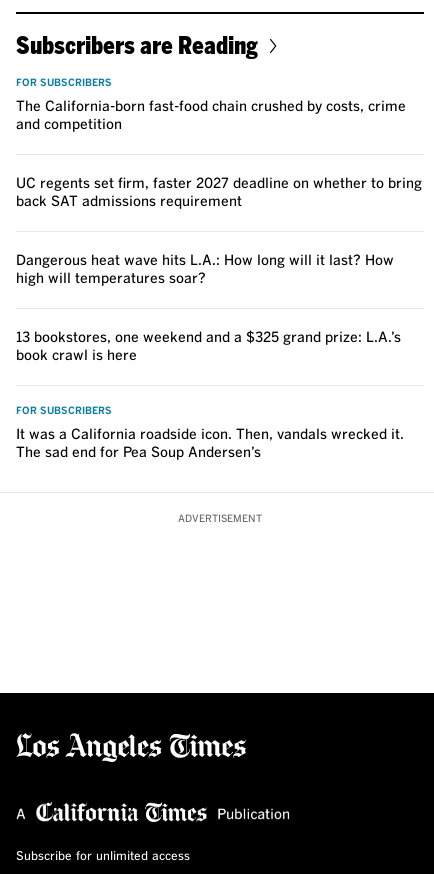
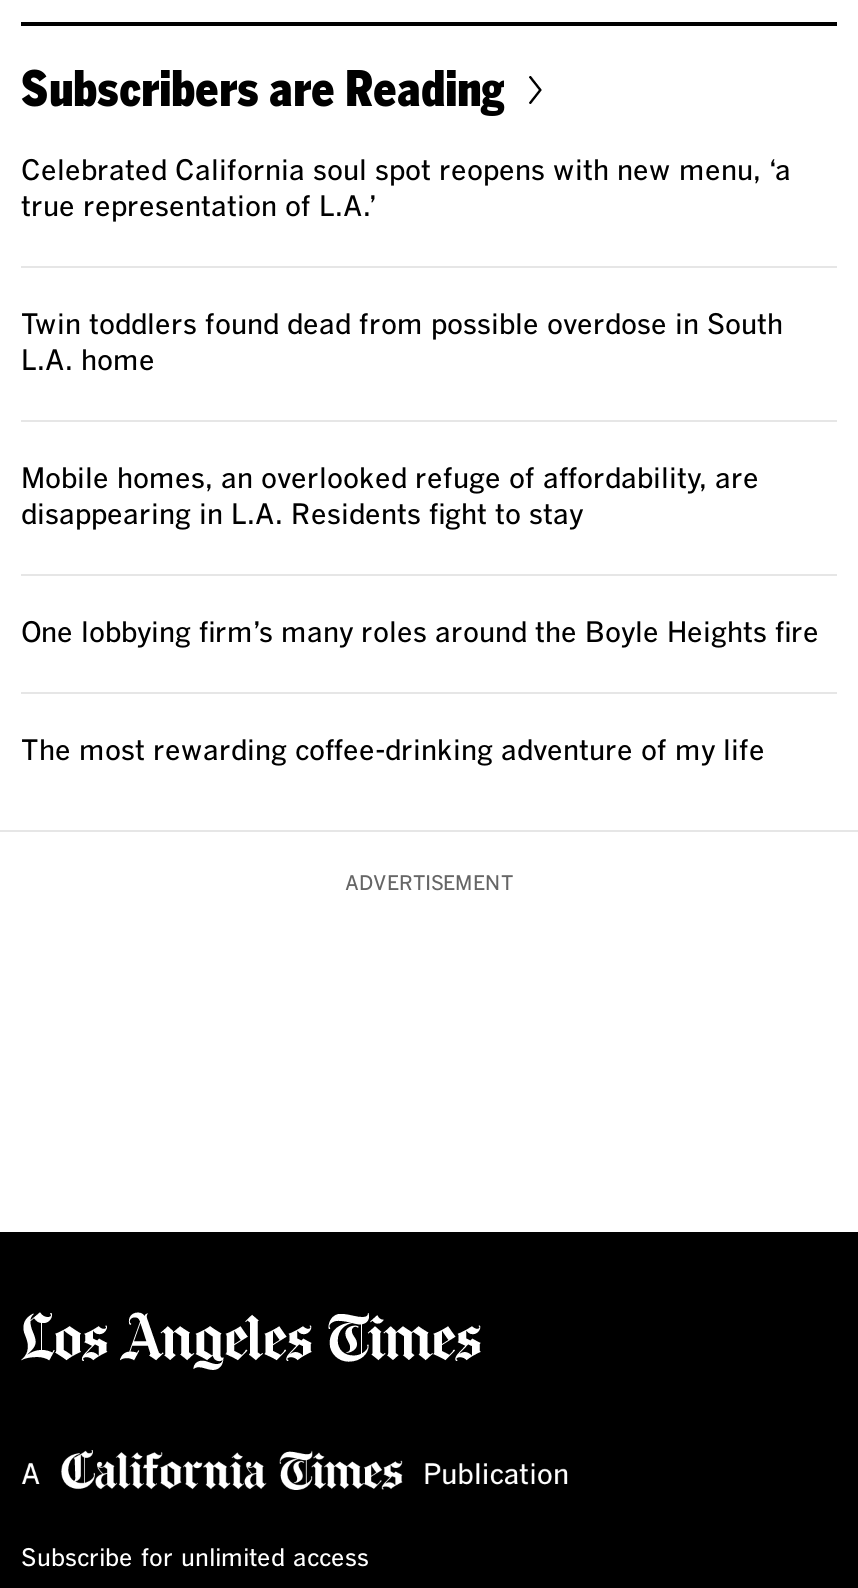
- FOR SUBSCRIBERS
- The California-born fast-food chain crushed by costs, crime
- and competition
+ Celebrated California soul spot reopens with new menu, ‘a
+ true representation of L.A.’

- UC regents set firm, faster 2027 deadline on whether to bring
- back SAT admissions requirement
+ Twin toddlers found dead from possible overdose in South
+ L.A. home

- Dangerous heat wave hits L.A.: How long will it last? How
- high will temperatures soar?
+ Mobile homes, an overlooked refuge of affordability, are
+ disappearing in L.A. Residents fight to stay

- 13 bookstores, one weekend and a $325 grand prize: L.A.’s
- book crawl is here
+ One lobbying firm’s many roles around the Boyle Heights fire

- FOR SUBSCRIBERS
- It was a California roadside icon. Then, vandals wrecked it.
- The sad end for Pea Soup Andersen’s
+ The most rewarding coffee-drinking adventure of my life
